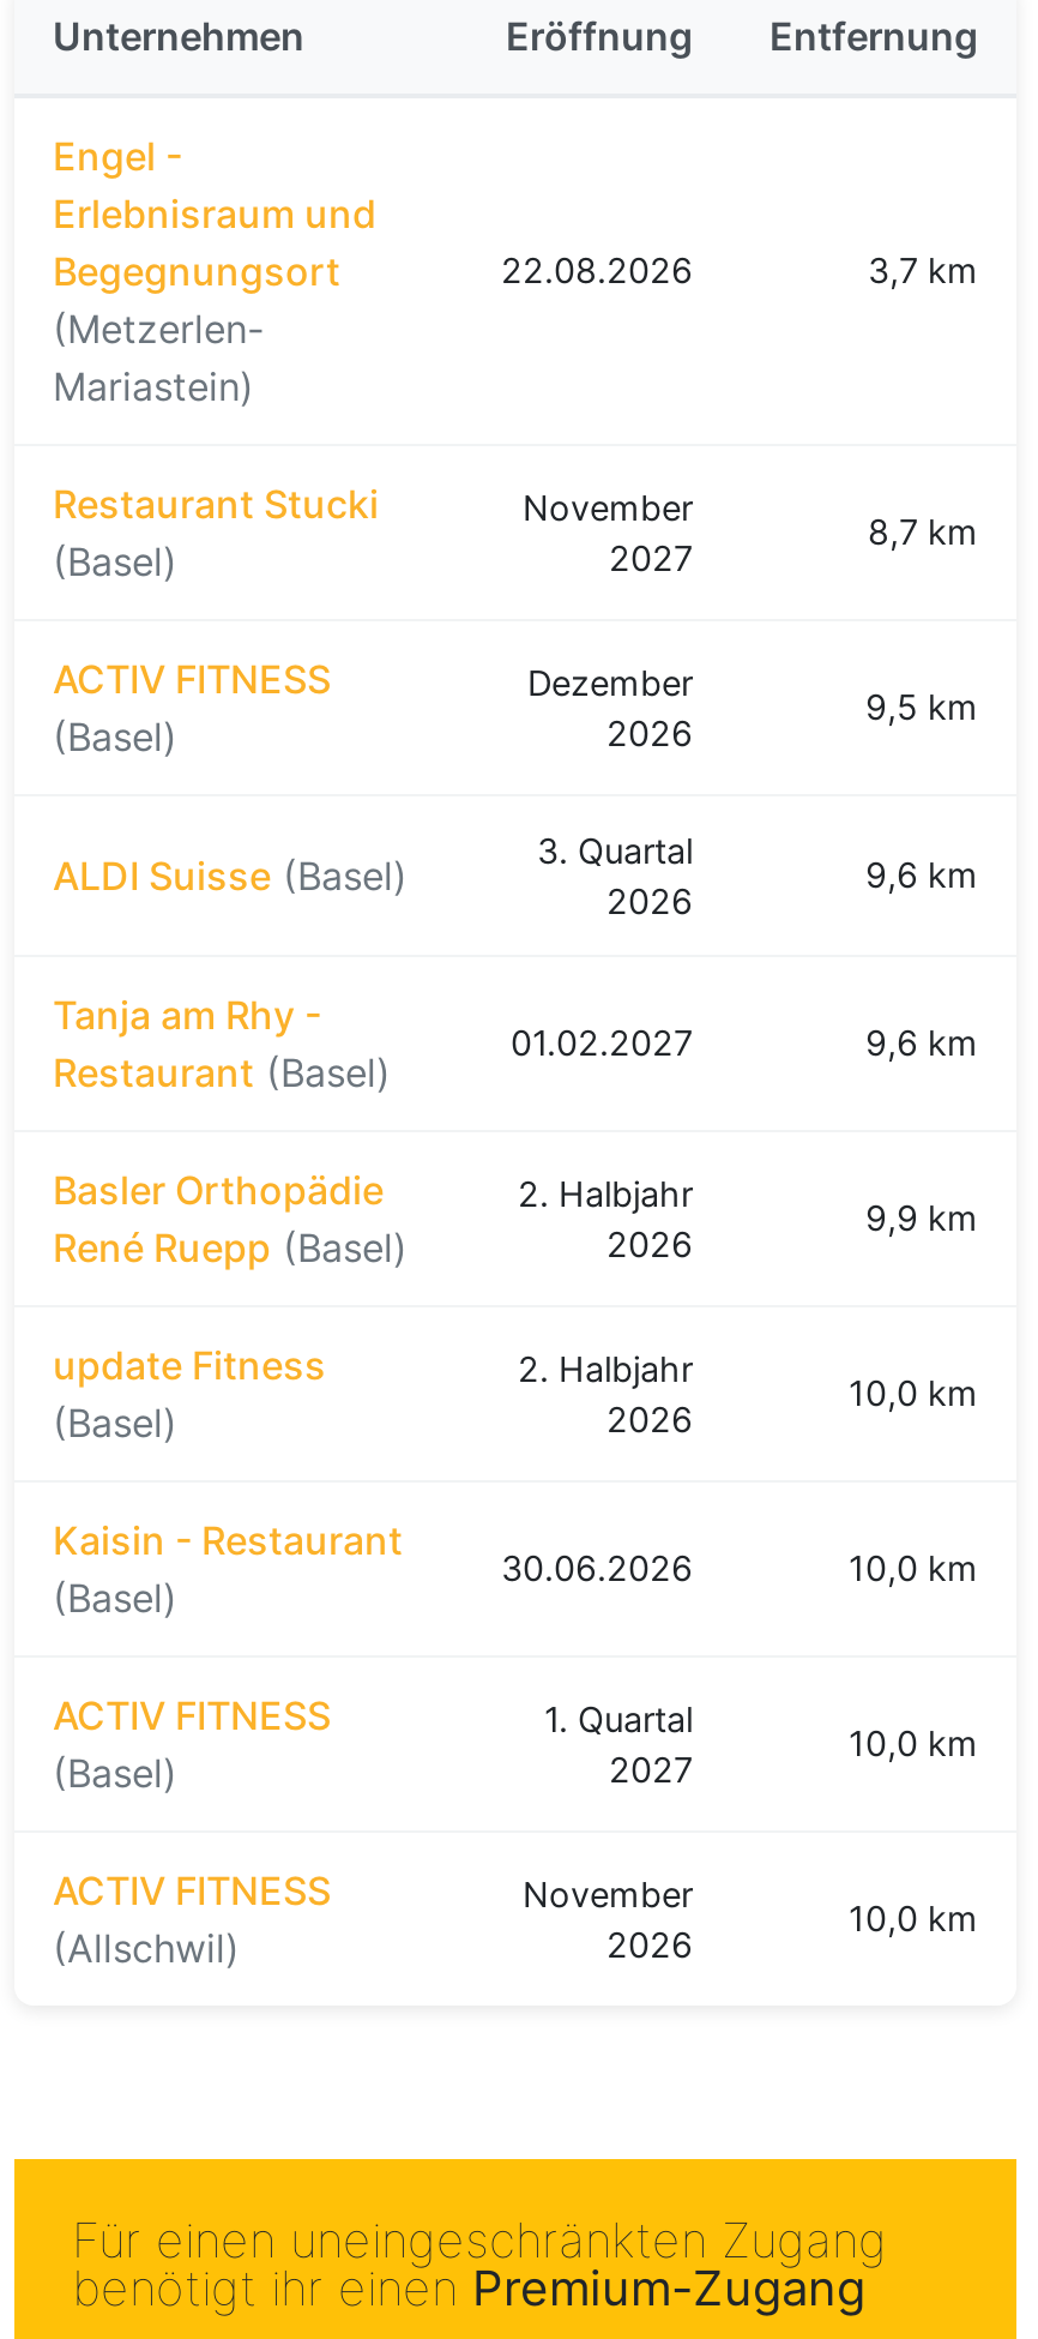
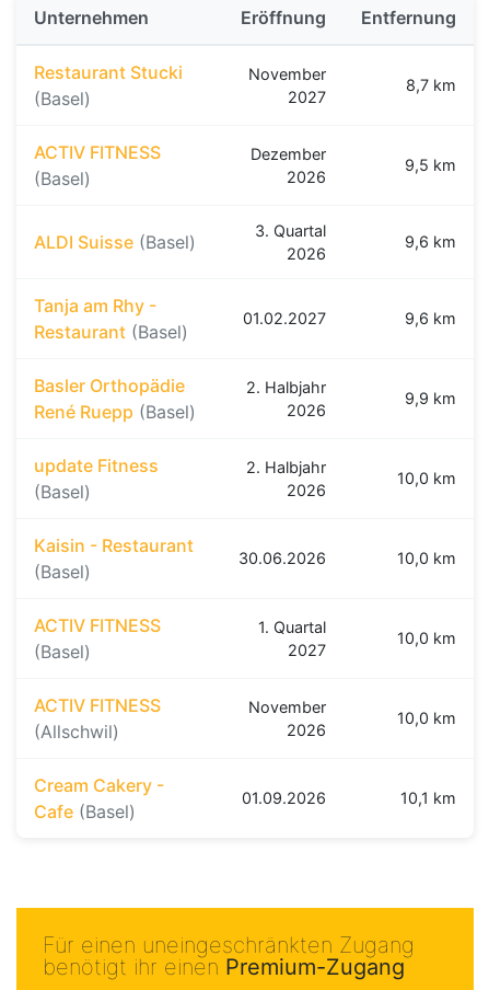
- Engel -
- Erlebnisraum und
- Begegnungsort
- (Metzerlen-
- Mariastein)

- 22.08.2026
- 3,7 km

moved up: Restaurant Stucki | (Basel) | November | ... | 2026 | 10,0 km

+ Cream Cakery -
+ Cafe (Basel)

+ 01.09.2026
+ 10,1 km
